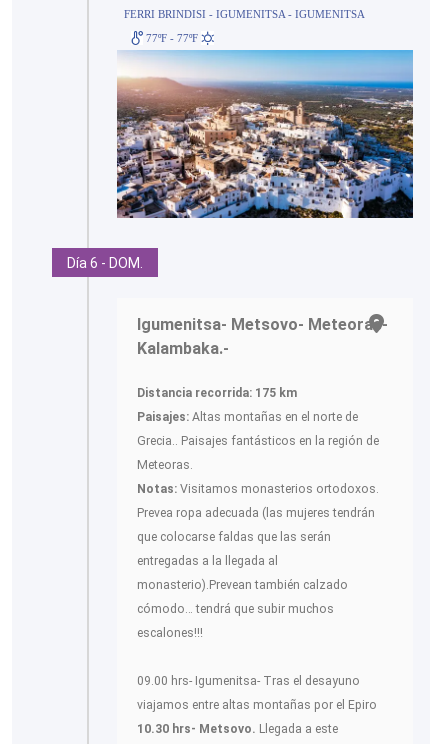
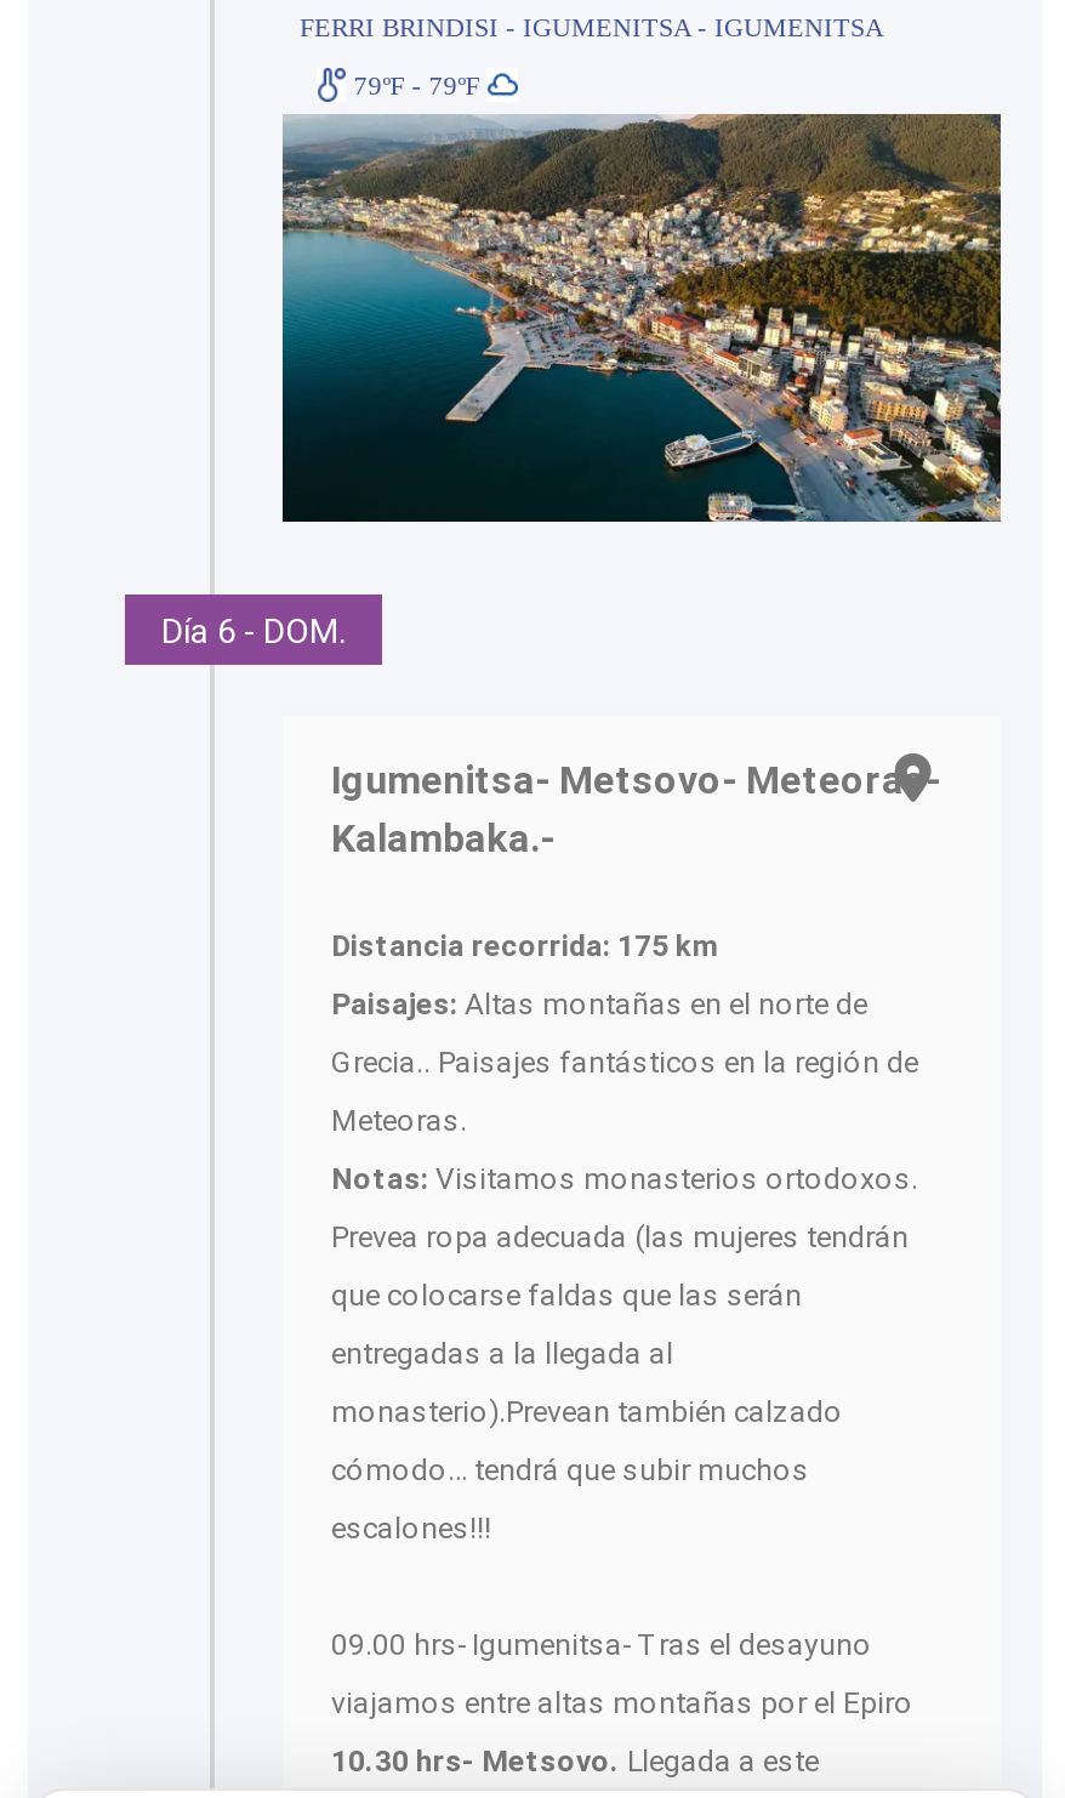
- 77ºF - 77ºF
+ 79ºF - 79ºF

- [image]
+ [image]
